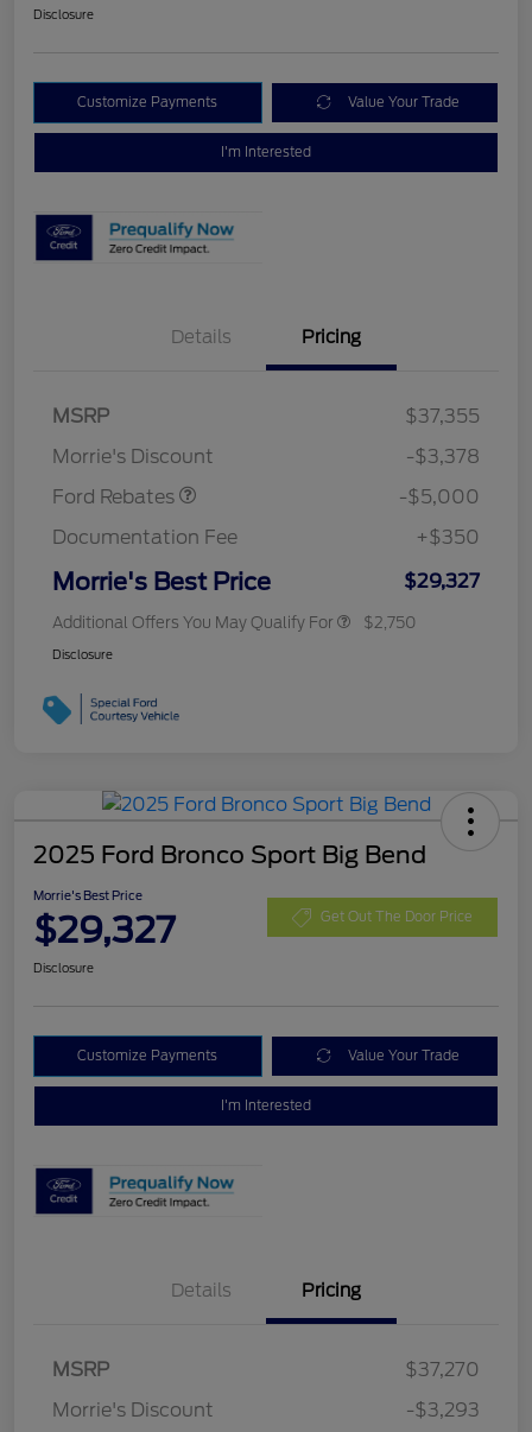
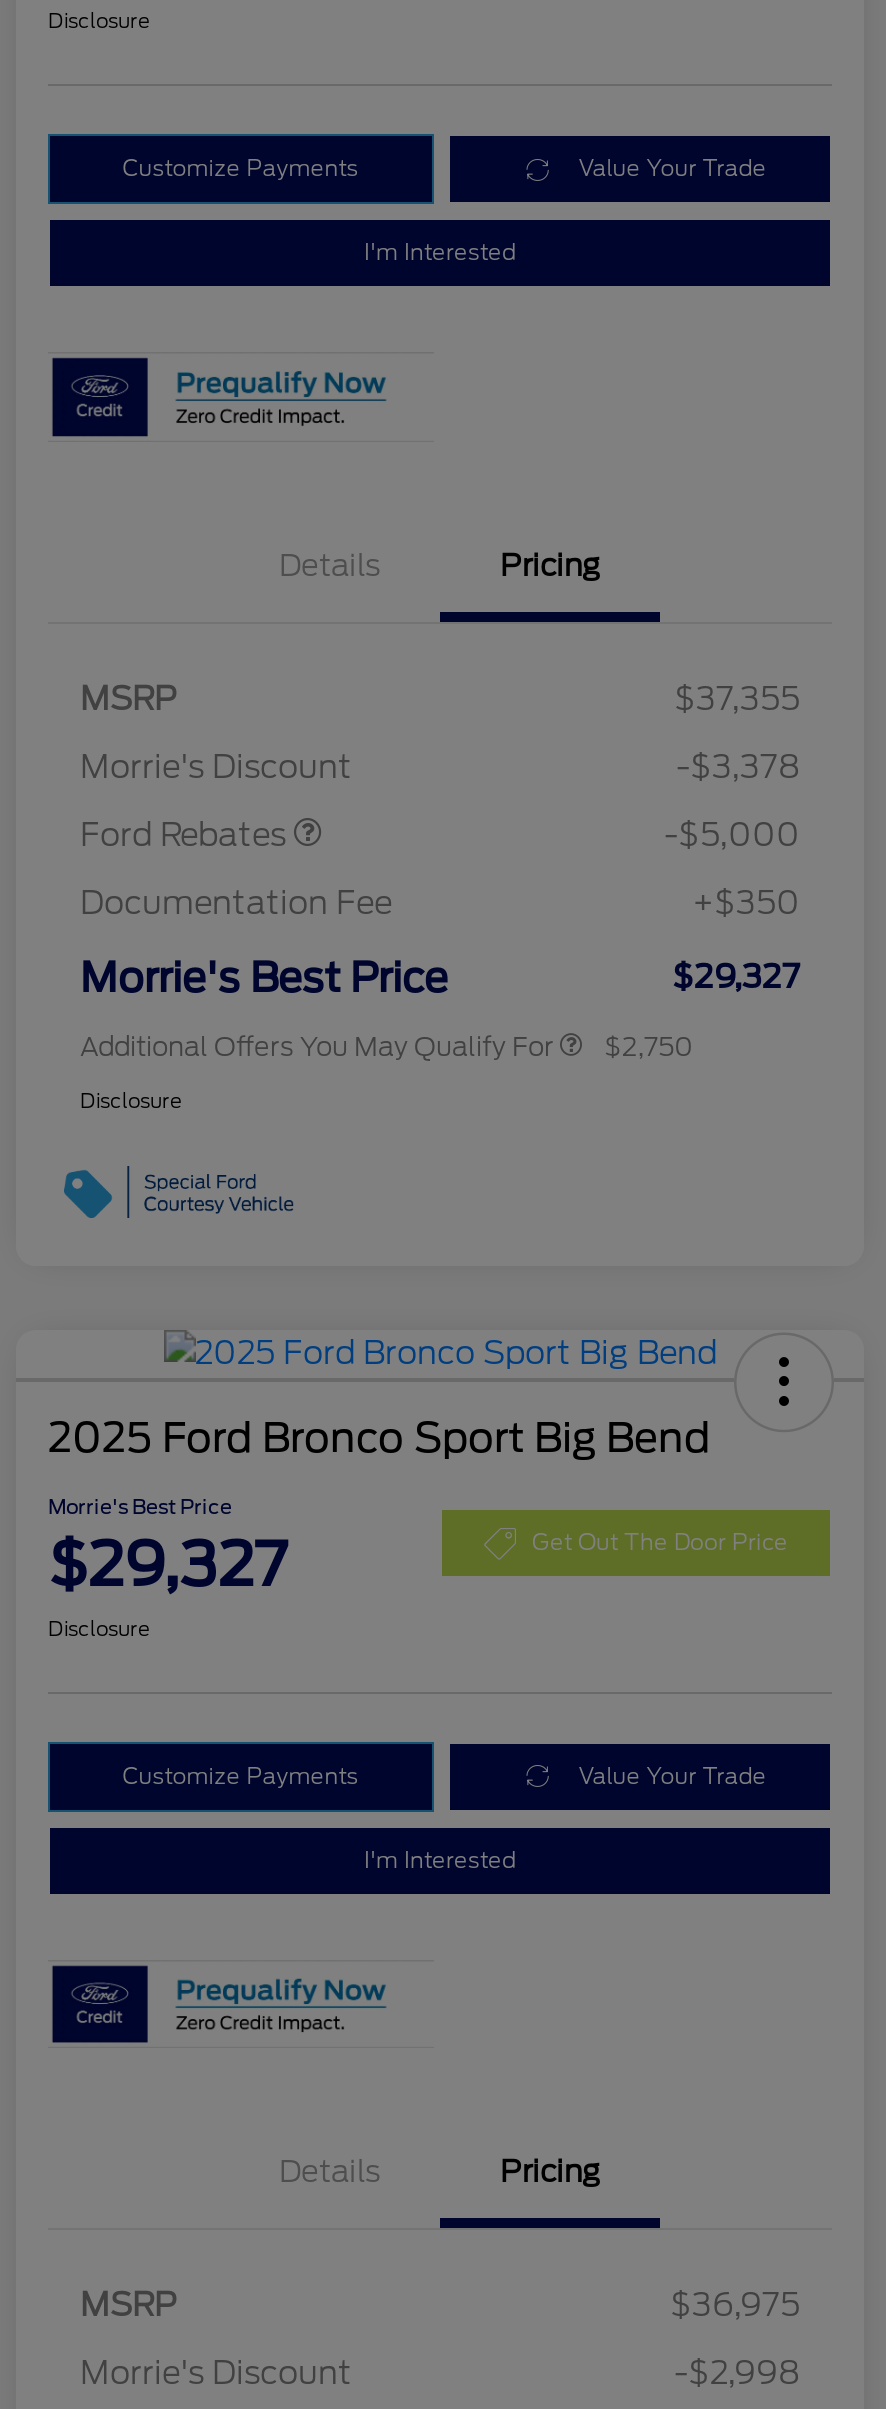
- $37,270
+ $36,975

- -$3,293
+ -$2,998
